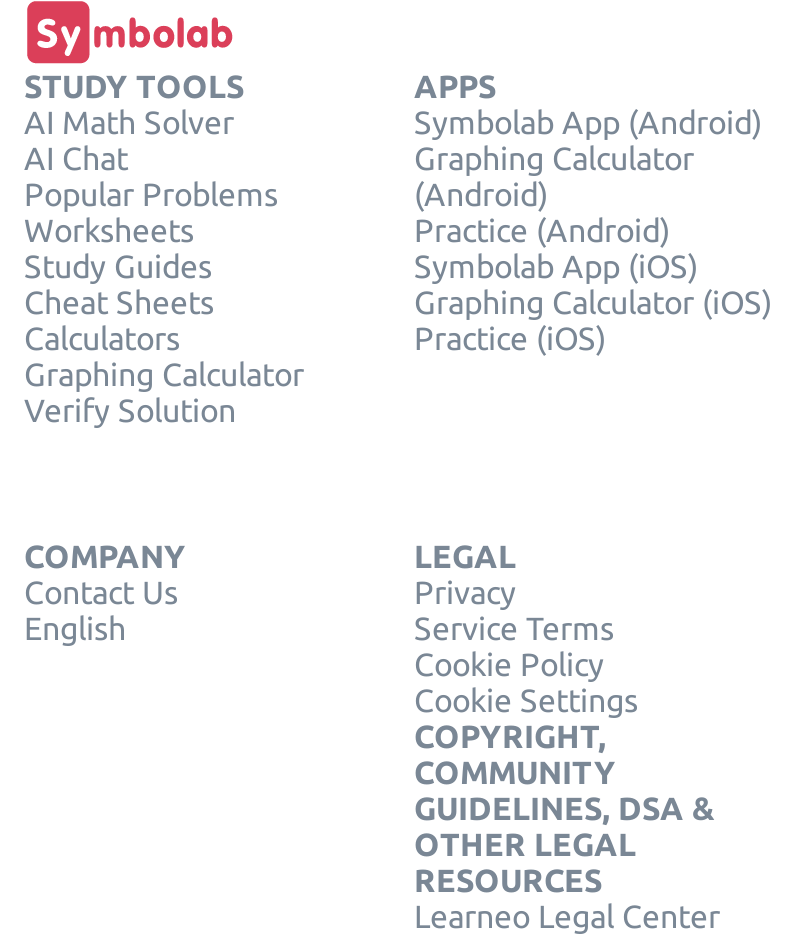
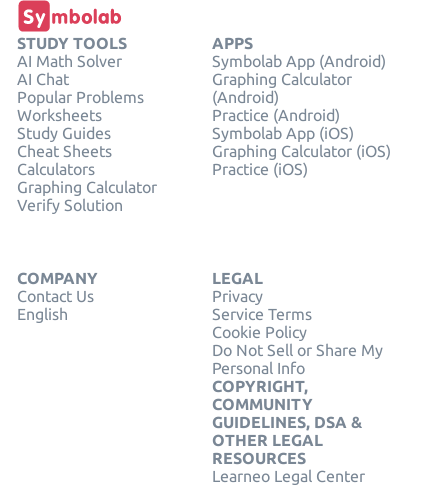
- Cookie Settings
+ Do Not Sell or Share My
+ Personal Info
